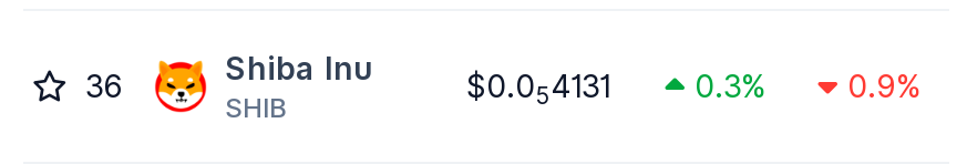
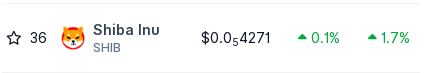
- $0.054131
+ $0.054271

- 0.3%
+ 0.1%

- 0.9%
+ 1.7%
